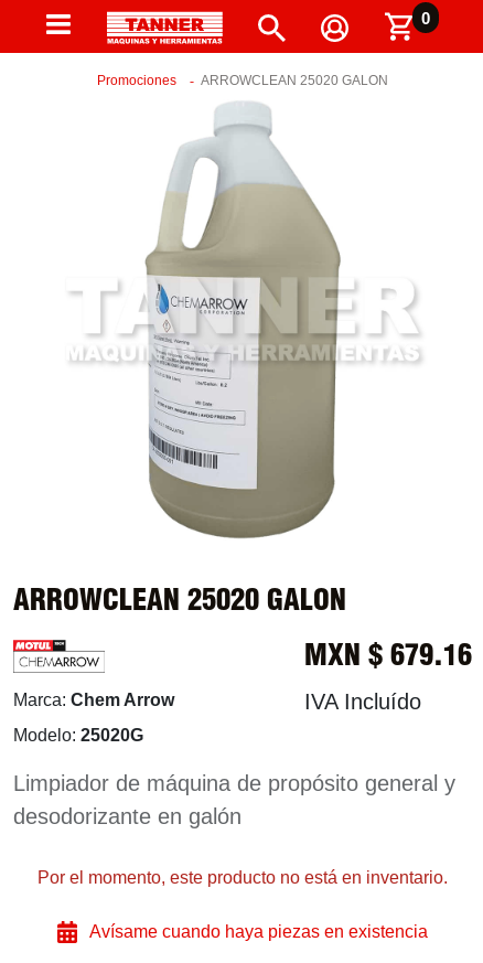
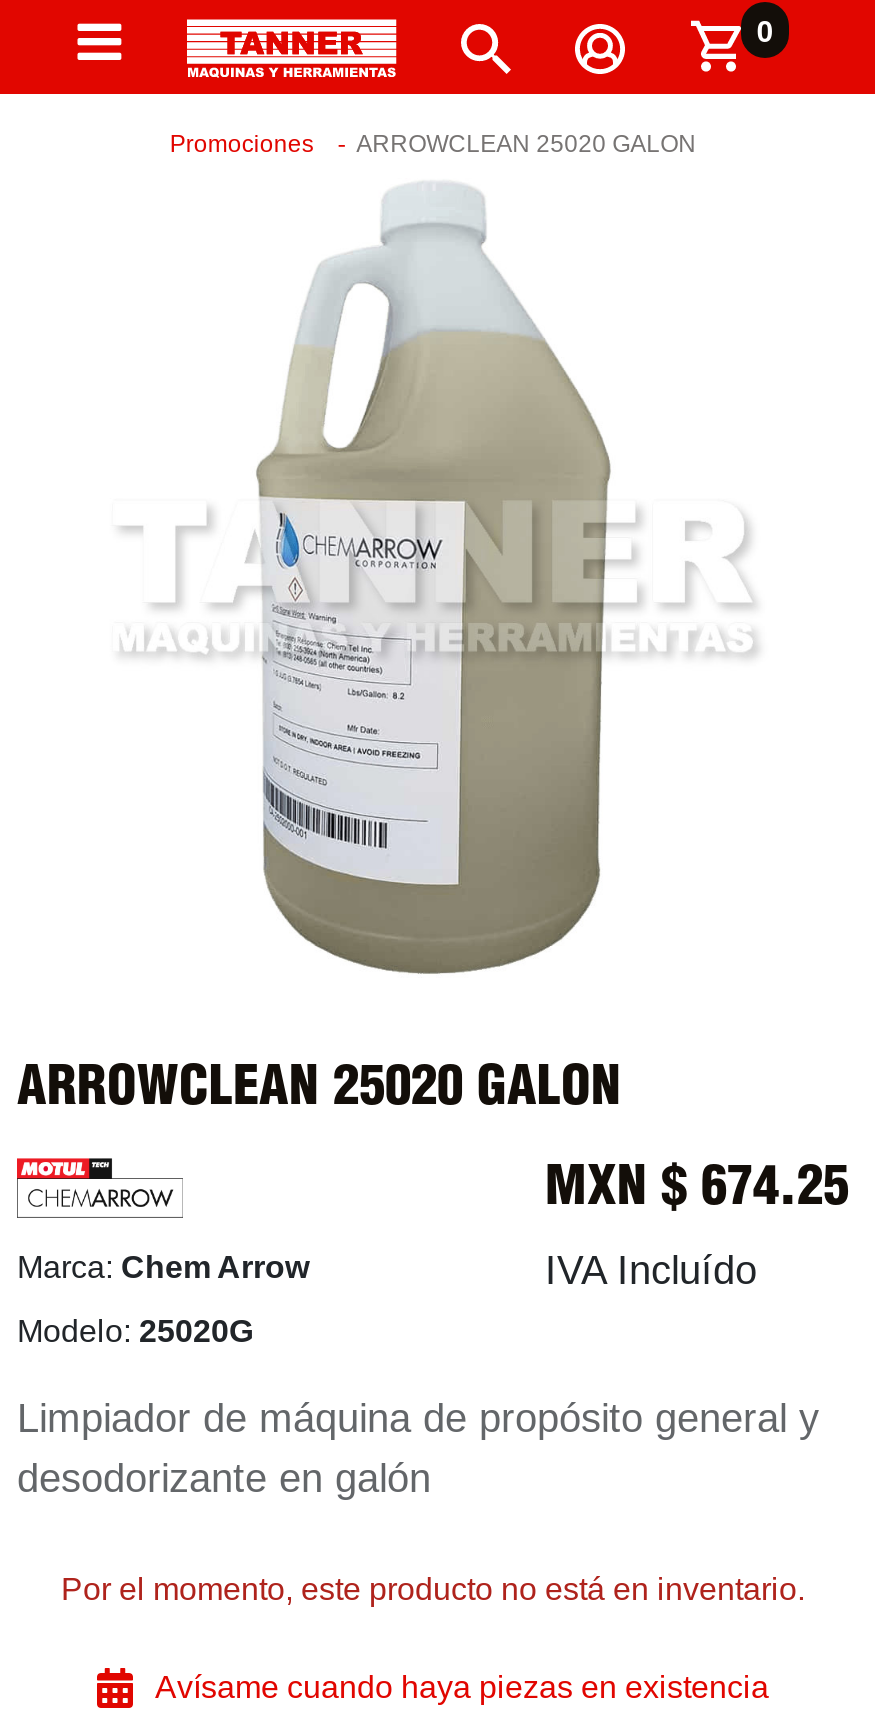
- MXN $679.16
+ MXN $674.25
